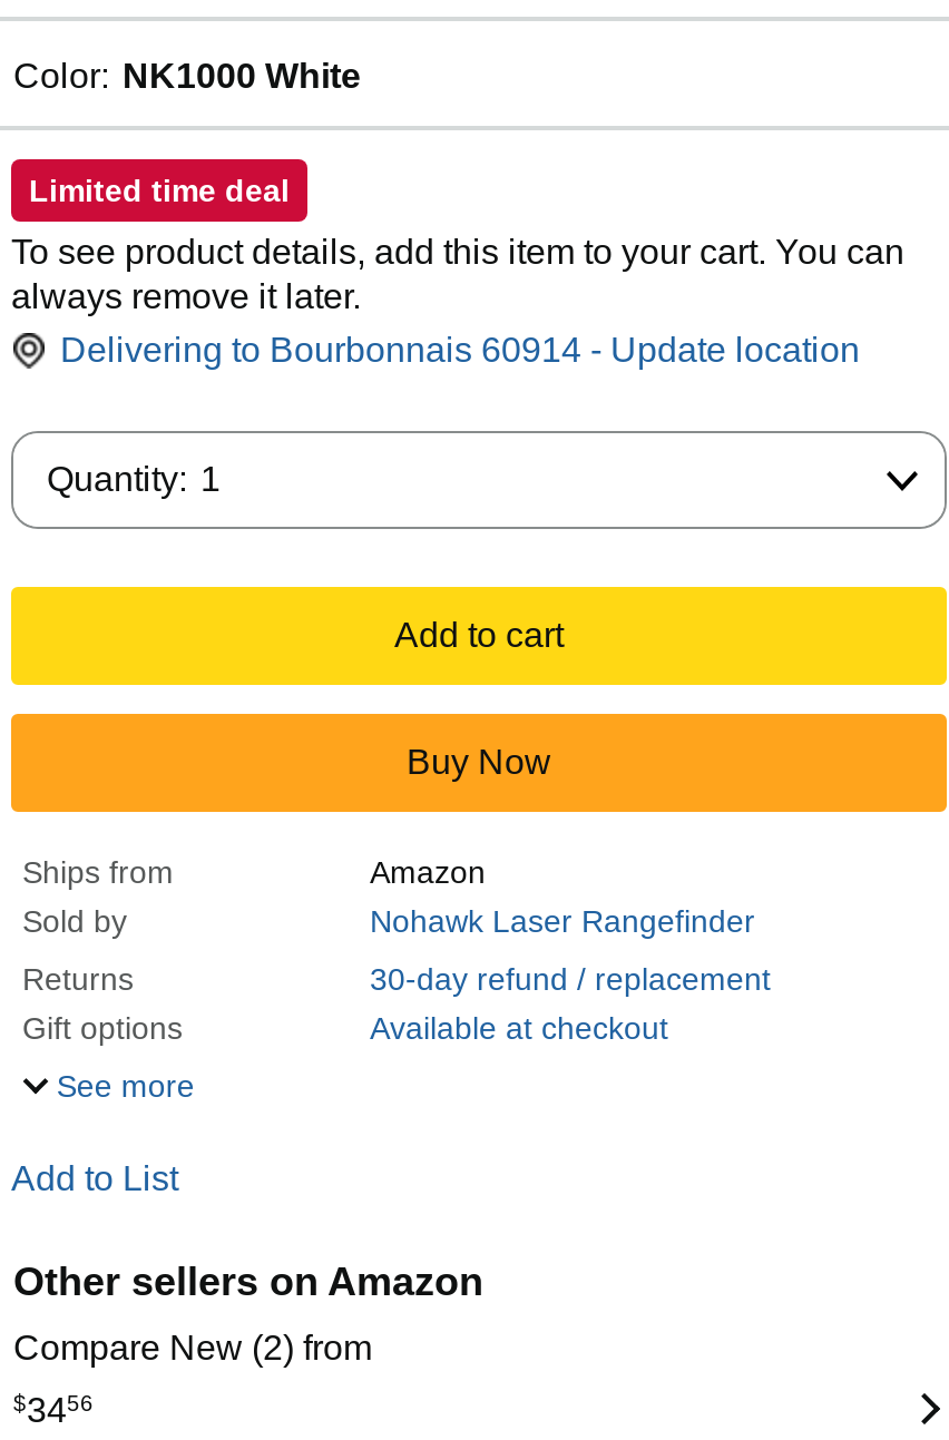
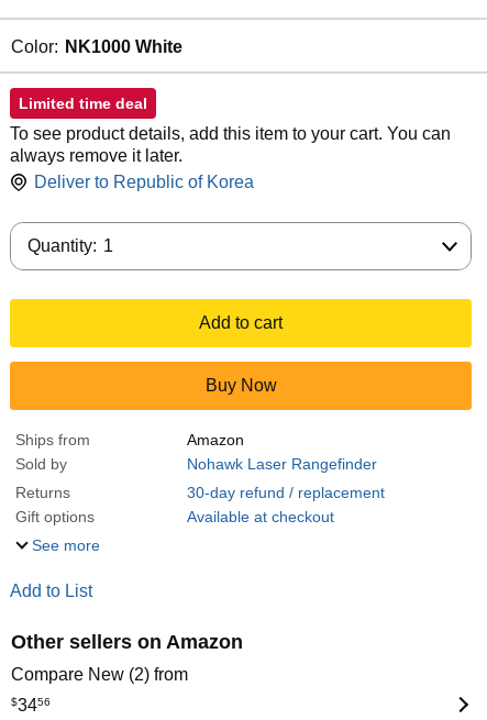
- Delivering to Bourbonnais 60914 - Update location
+ Deliver to Republic of Korea
